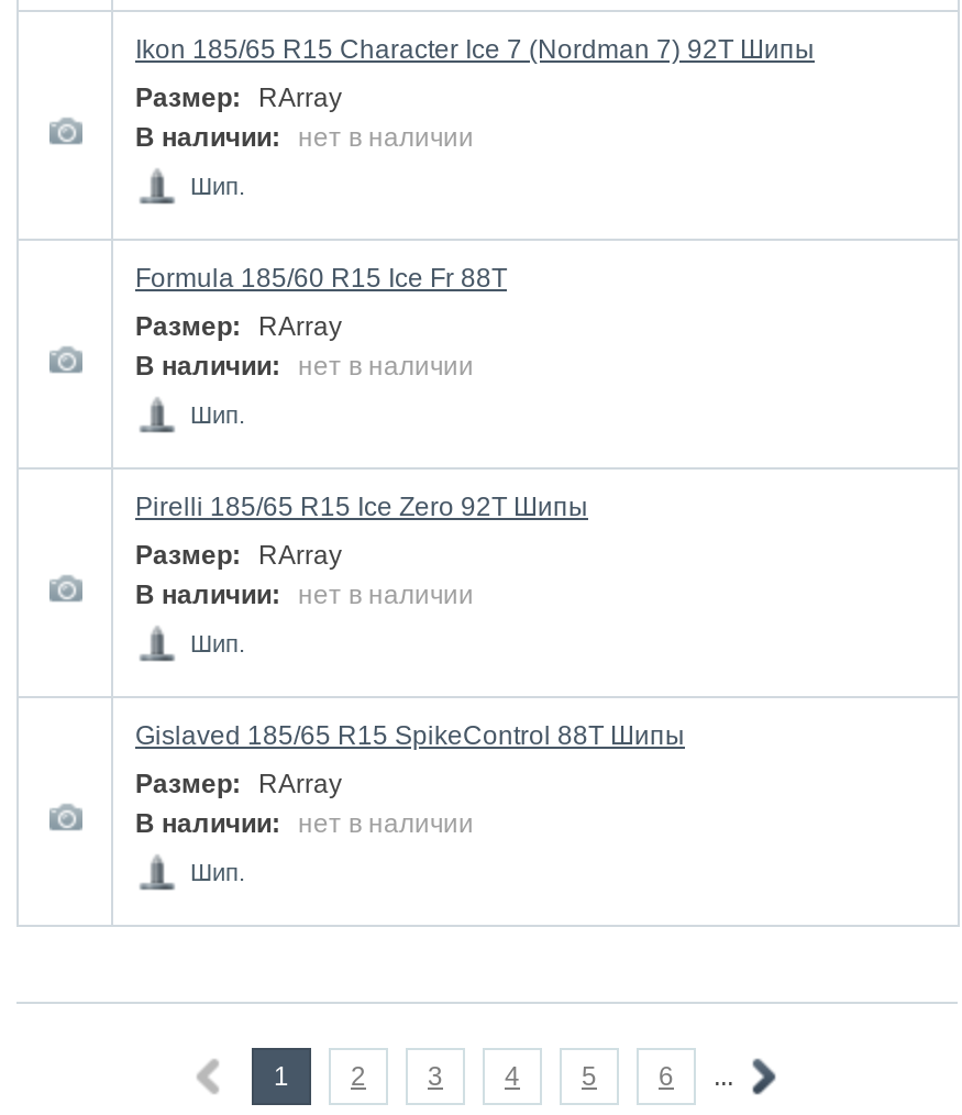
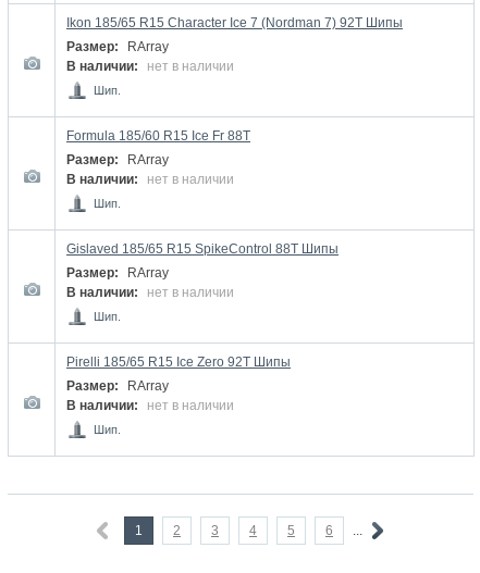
moved down: Pirelli 185/65 R15 Ice Zero 92T Шипы

moved up: Gislaved 185/65 R15 SpikeControl 88T Шипы
